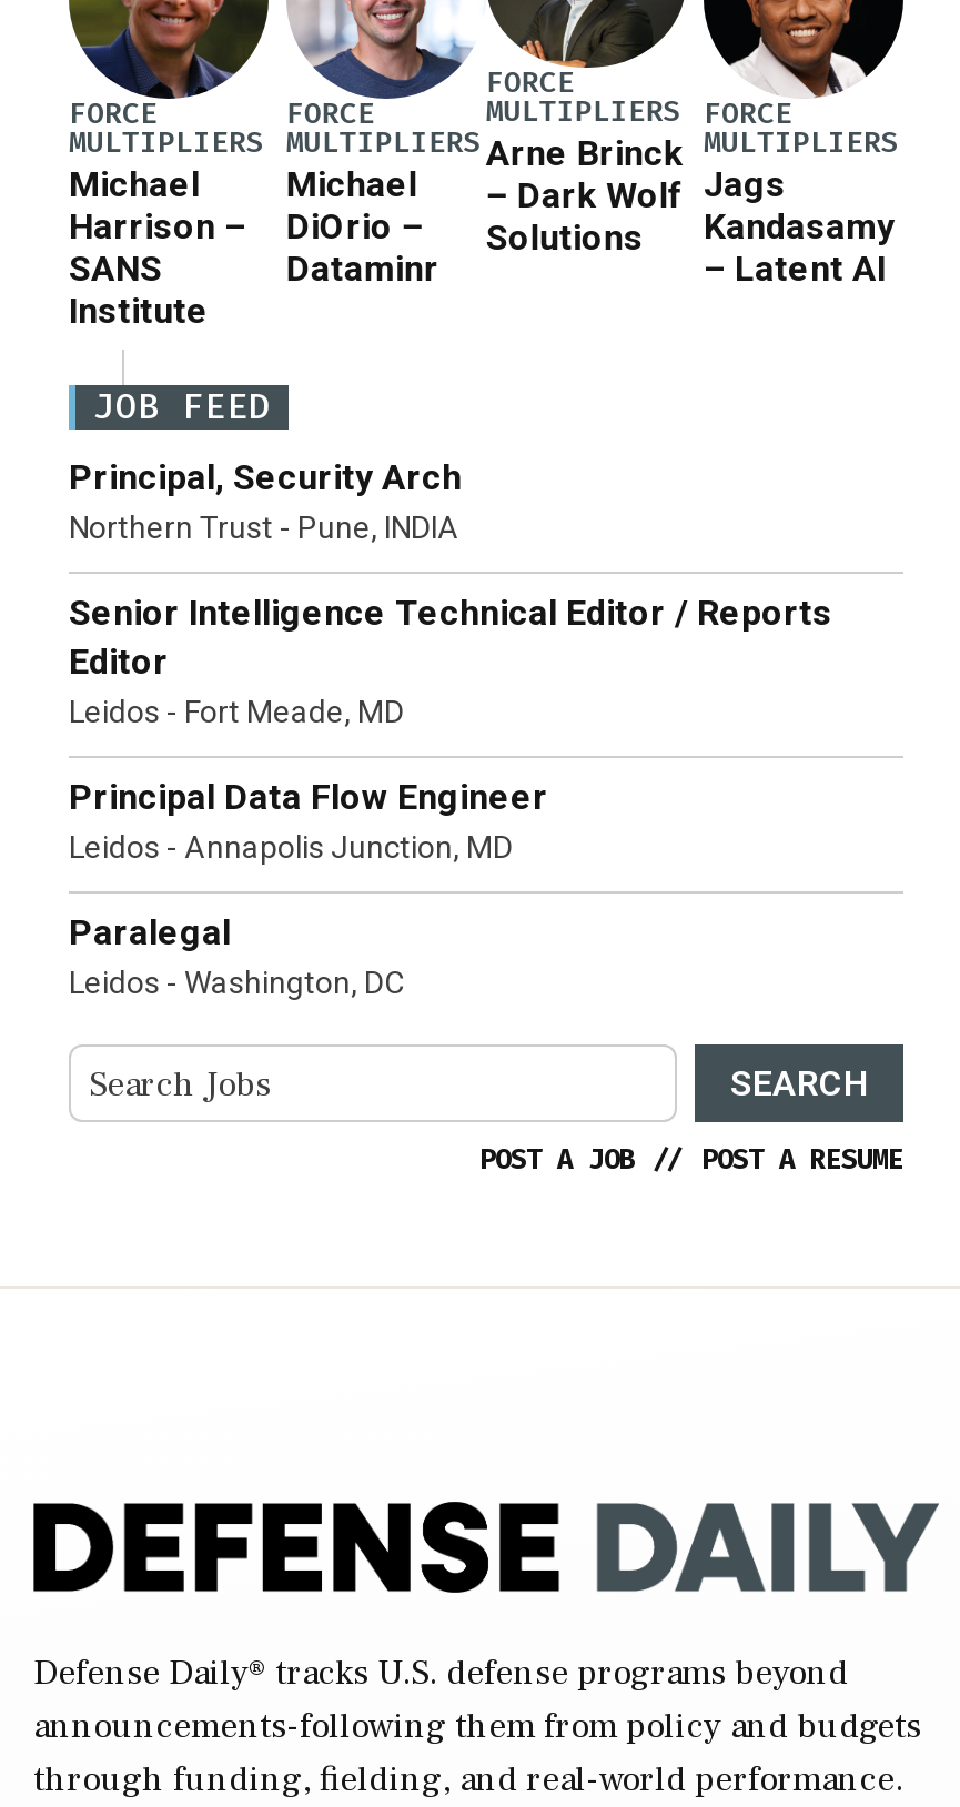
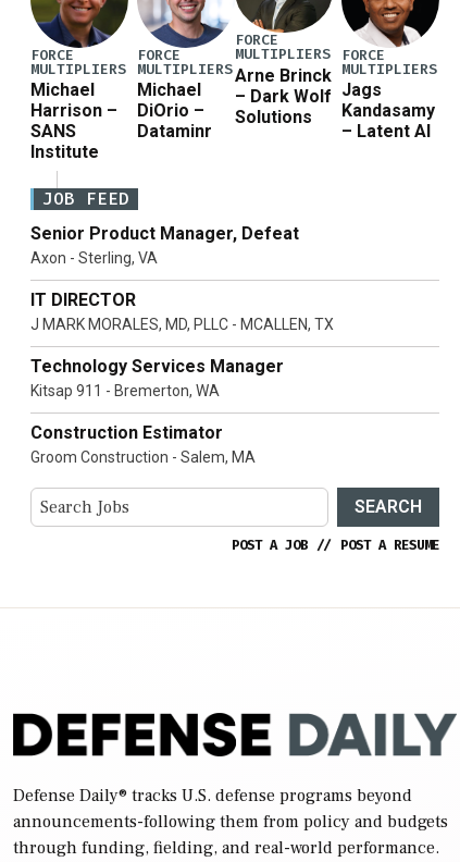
- Principal, Security Arch
- Northern Trust - Pune, INDIA
+ Senior Product Manager, Defeat
+ Axon - Sterling, VA

- Senior Intelligence Technical Editor / Reports
- Editor
- Leidos - Fort Meade, MD
+ IT DIRECTOR
+ J MARK MORALES, MD, PLLC - MCALLEN, TX

- Principal Data Flow Engineer
- Leidos - Annapolis Junction, MD
+ Technology Services Manager
+ Kitsap 911 - Bremerton, WA

- Paralegal
- Leidos - Washington, DC
+ Construction Estimator
+ Groom Construction - Salem, MA
